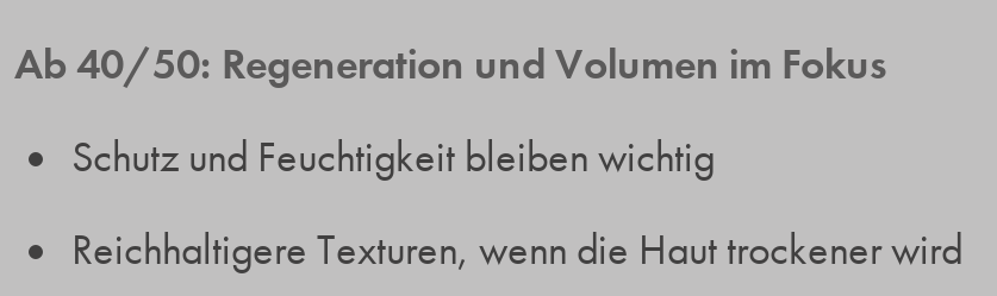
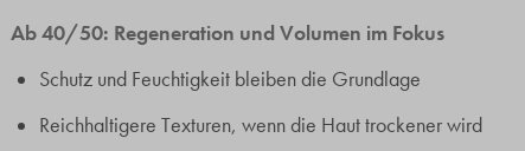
- Schutz und Feuchtigkeit bleiben wichtig
+ Schutz und Feuchtigkeit bleiben die Grundlage
